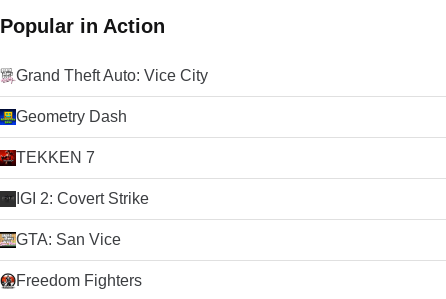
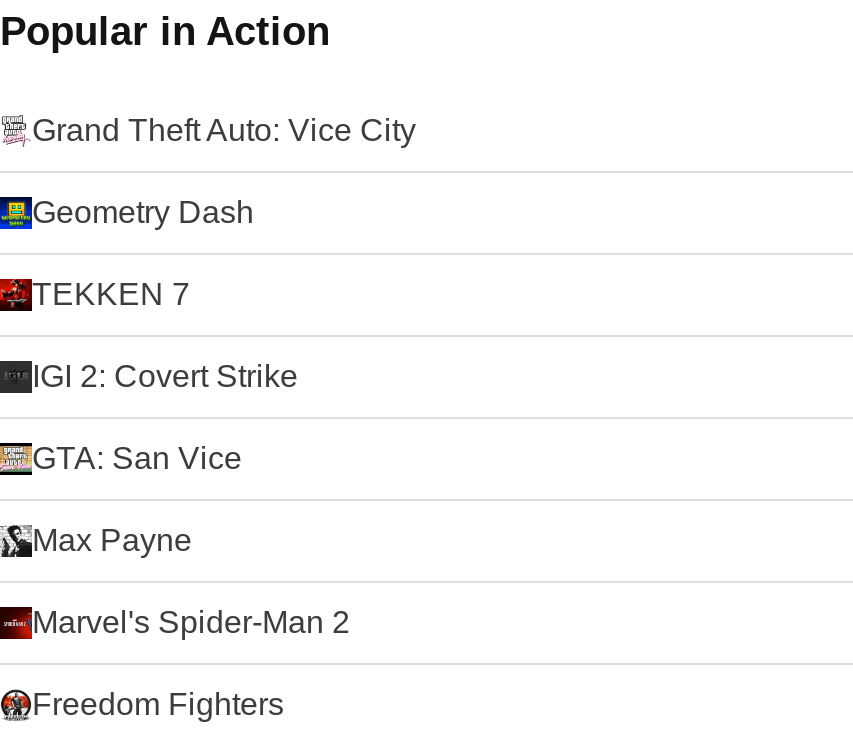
+ Max Payne
+ Marvel's Spider-Man 2
